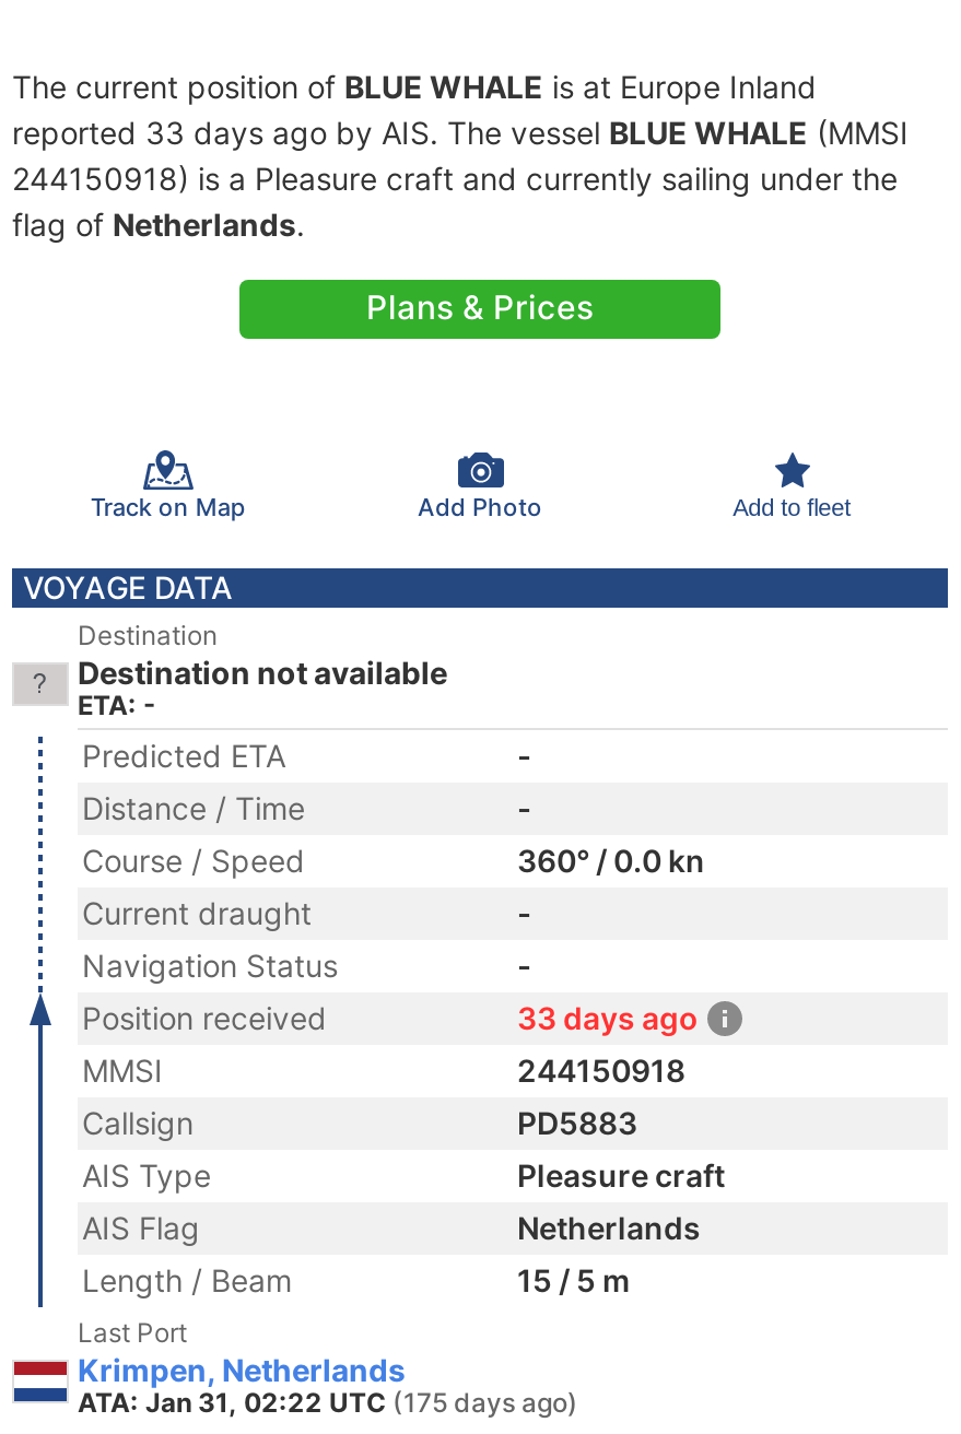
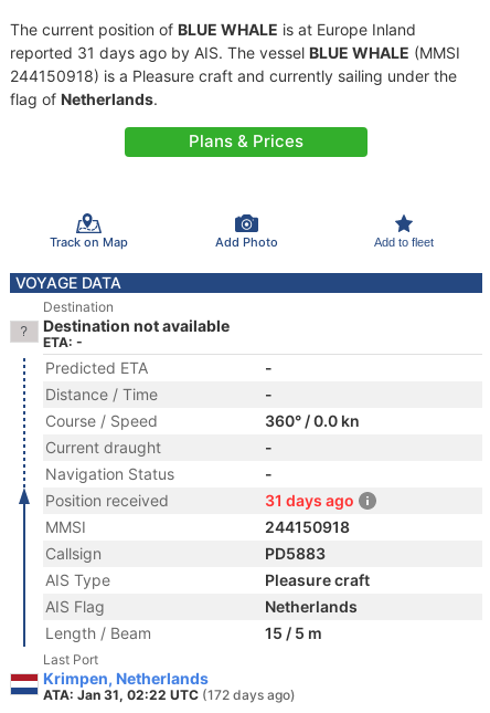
- reported 33 days ago by AIS. The vessel BLUE WHALE (MMSI
+ reported 31 days ago by AIS. The vessel BLUE WHALE (MMSI

- 33 days ago
+ 31 days ago

- ATA: Jan 31, 02:22 UTC (175 days ago)
+ ATA: Jan 31, 02:22 UTC (172 days ago)
